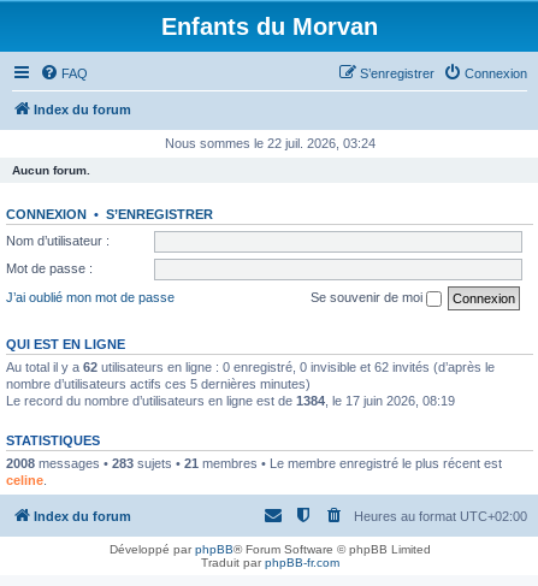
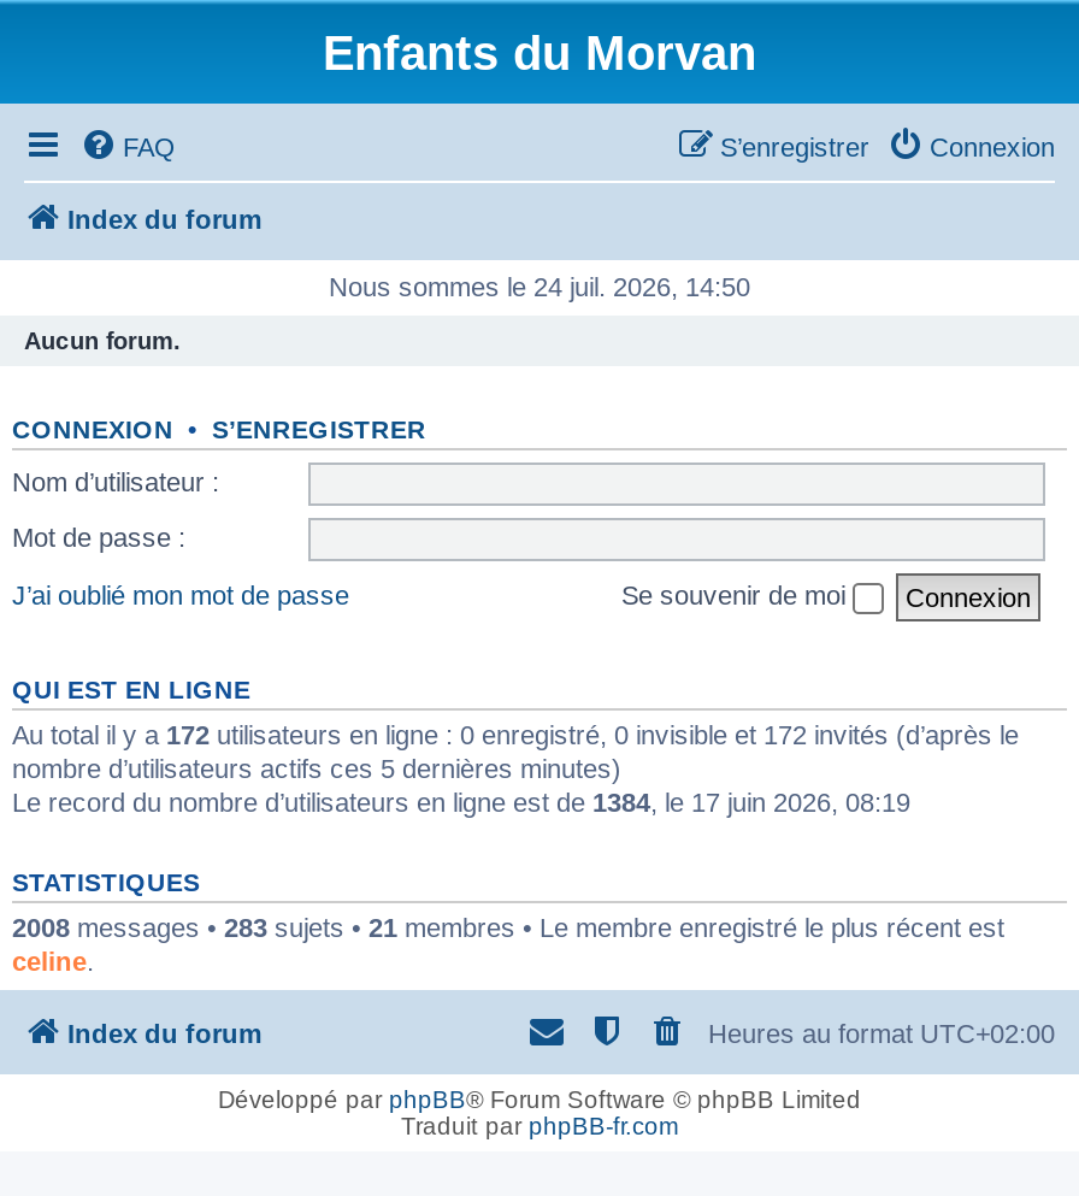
- Nous sommes le 22 juil. 2026, 03:24
+ Nous sommes le 24 juil. 2026, 14:50

- Au total il y a 62 utilisateurs en ligne : 0 enregistré, 0 invisible et 62 invités (d’après le
+ Au total il y a 172 utilisateurs en ligne : 0 enregistré, 0 invisible et 172 invités (d’après le
